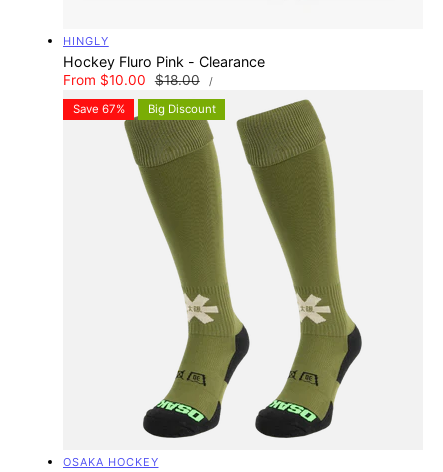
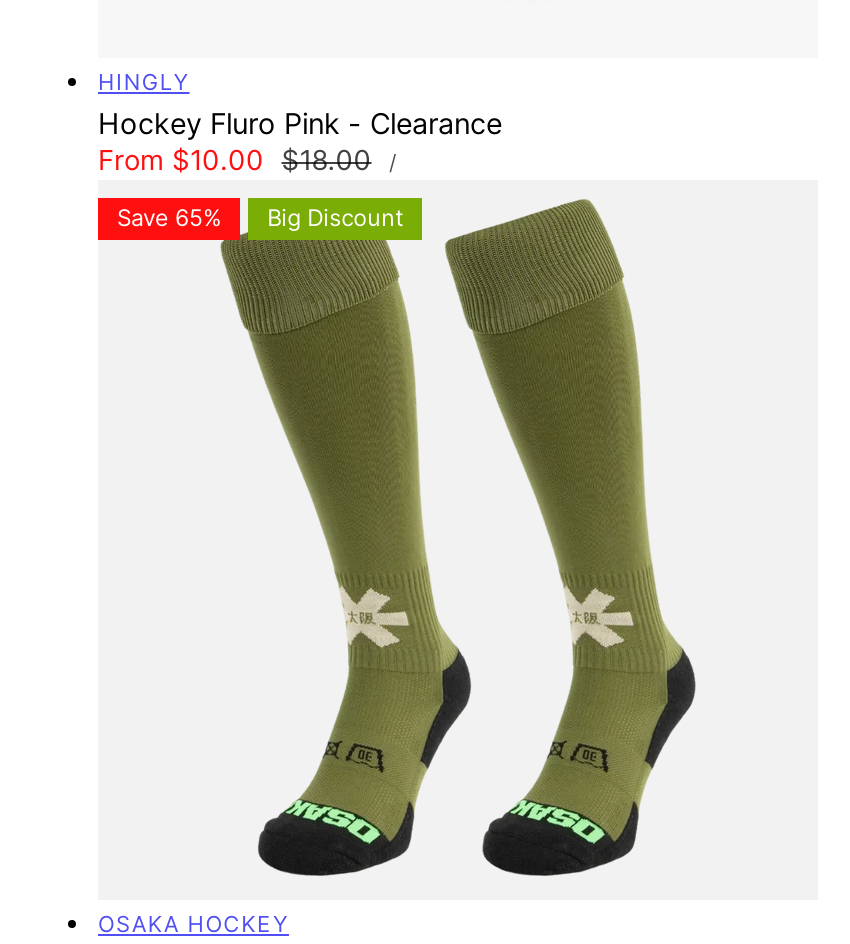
- Save 67% Big Discount
+ Save 65% Big Discount
